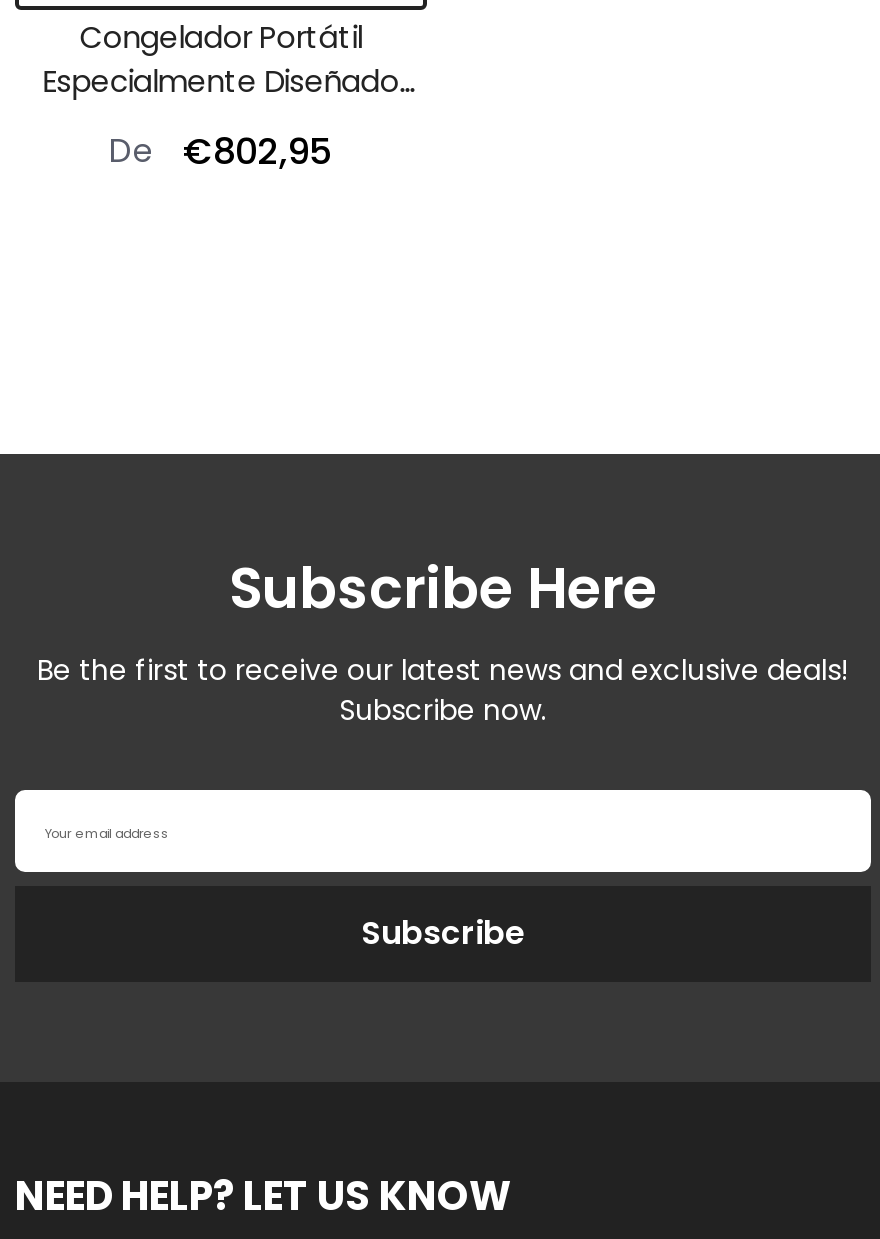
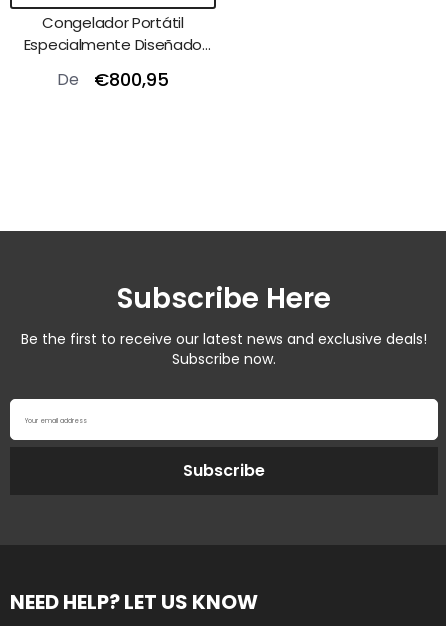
- De €802,95
+ De €800,95
